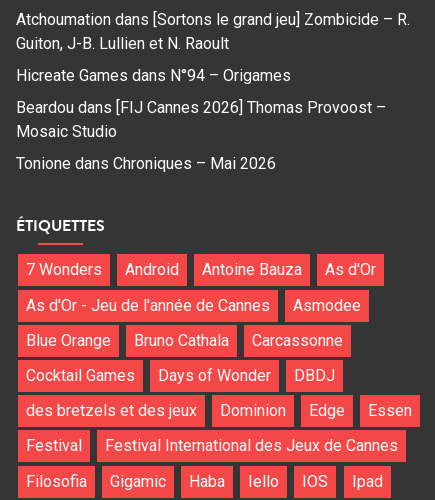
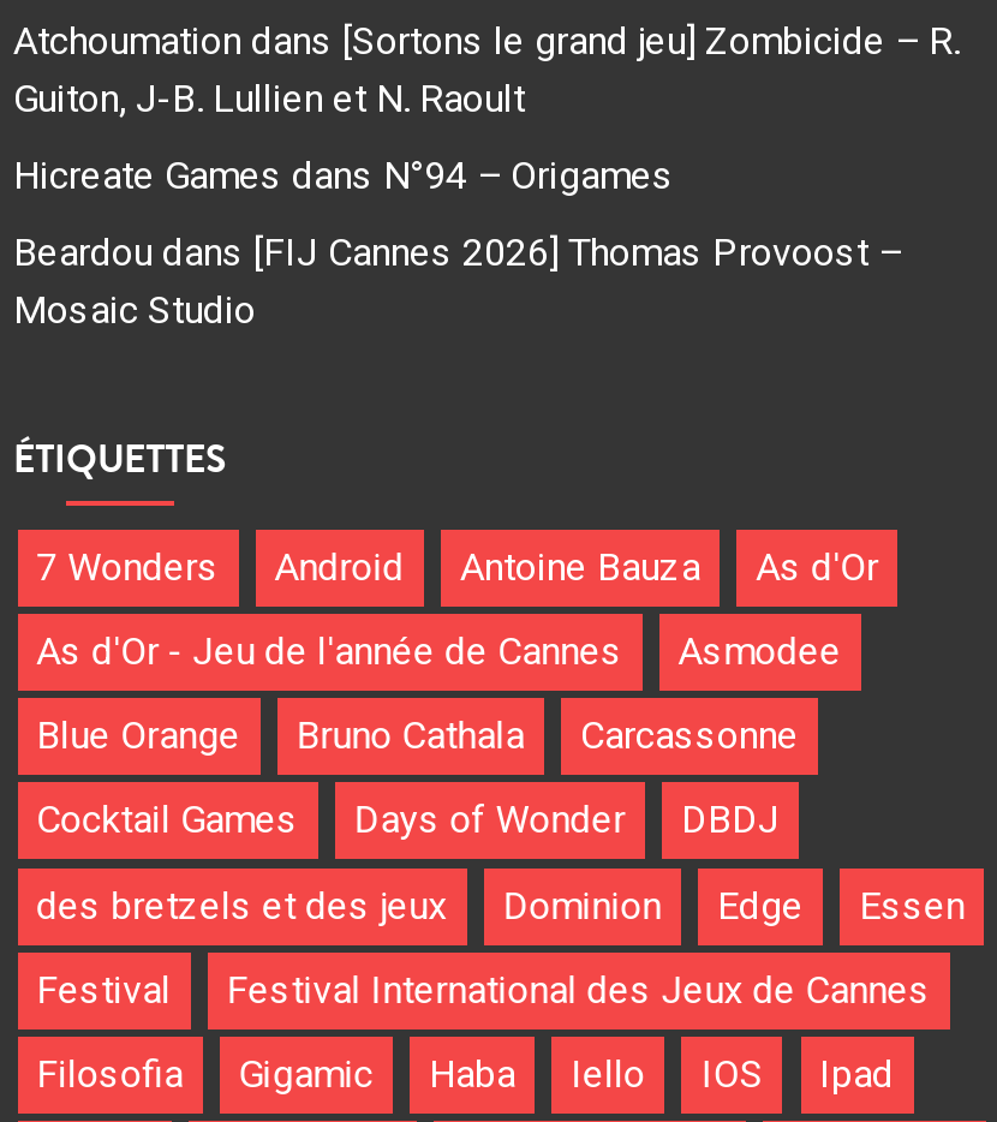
- Tonione dans Chroniques – Mai 2026
